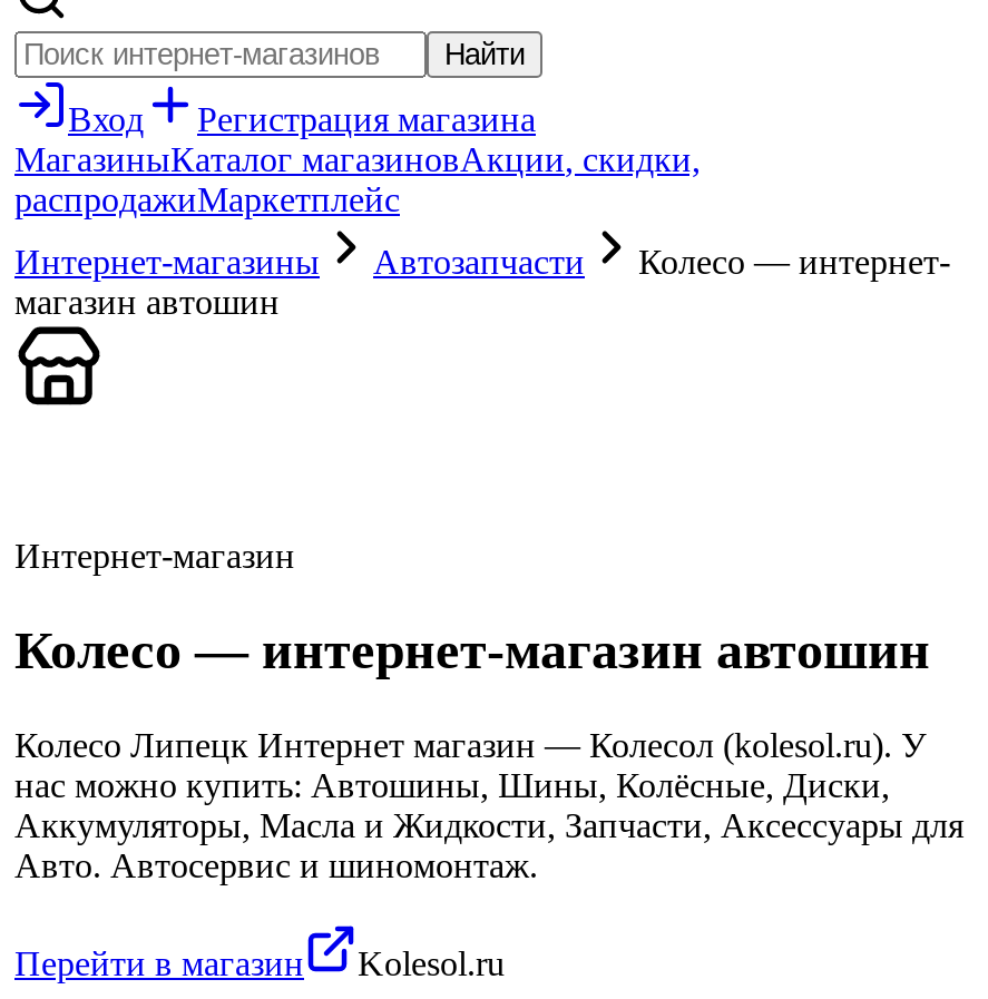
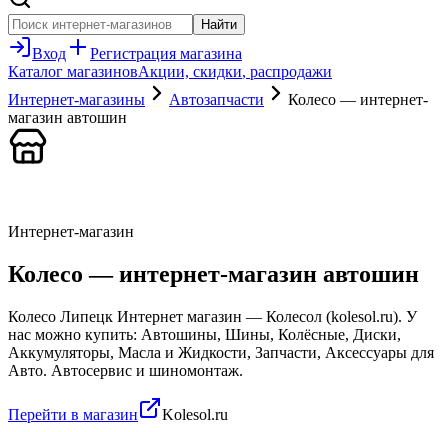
- МагазиныКаталог магазиновАкции, скидки,
- распродажиМаркетплейс
+ Каталог магазиновАкции, скидки, распродажи
